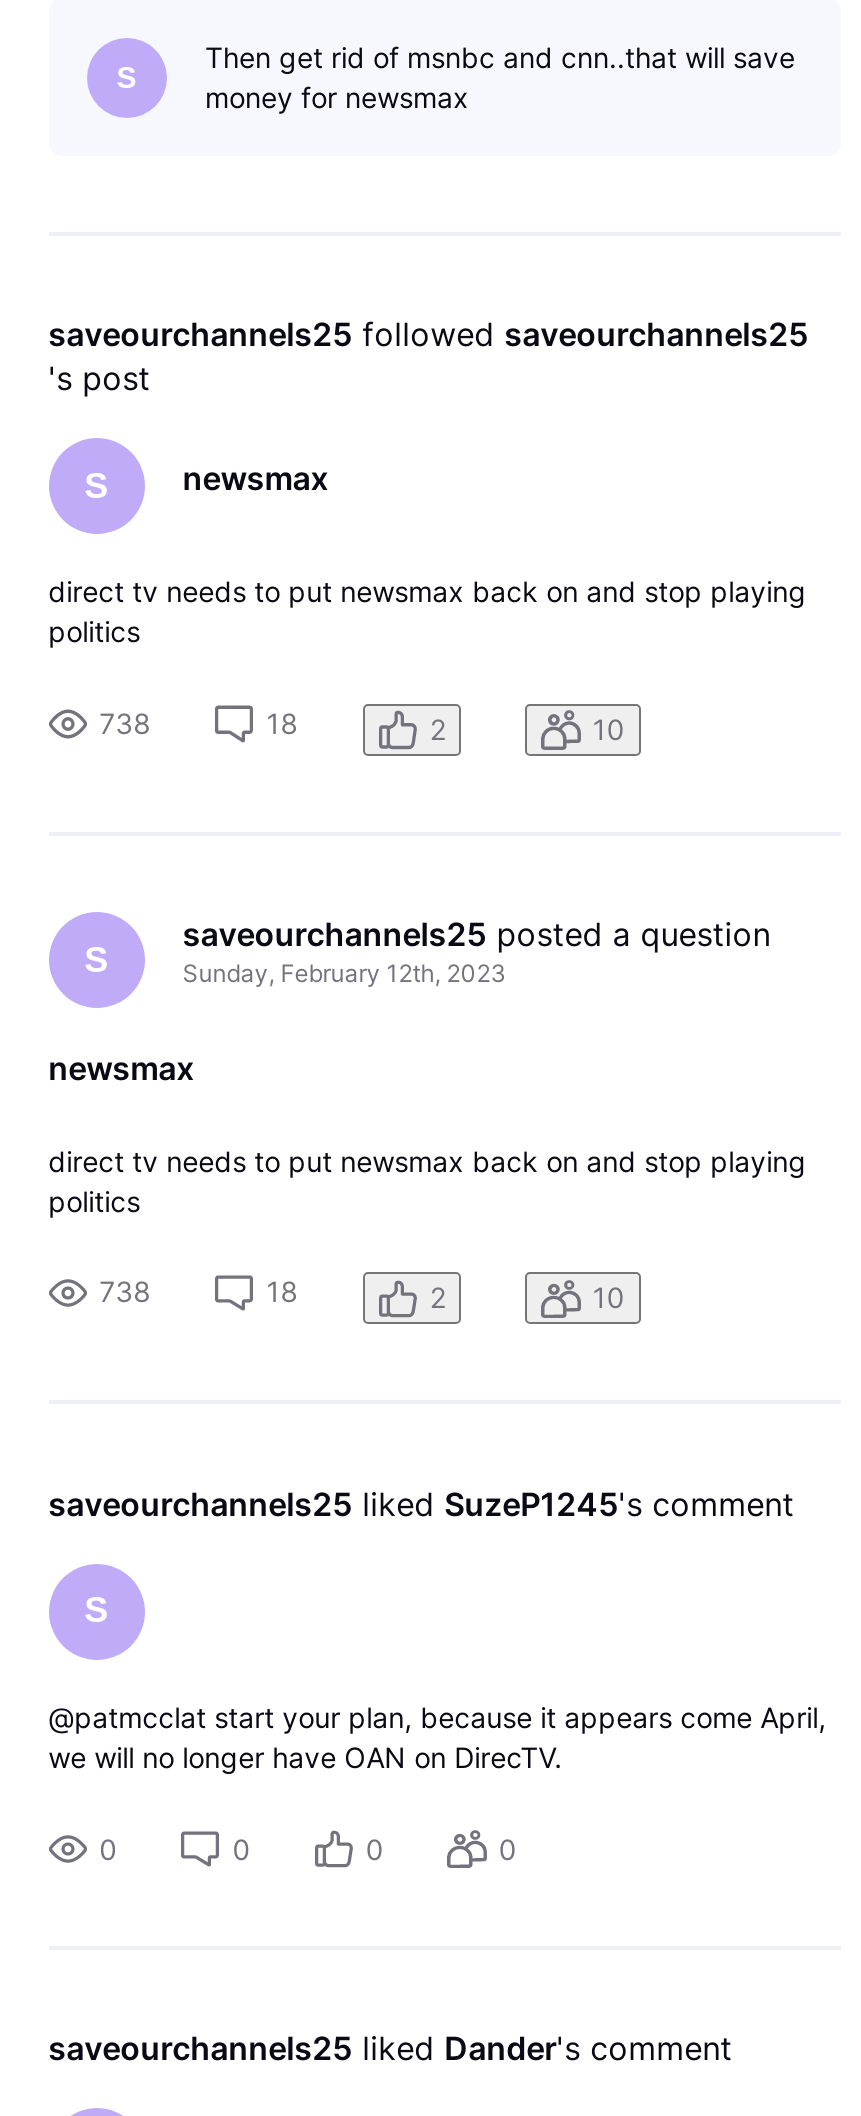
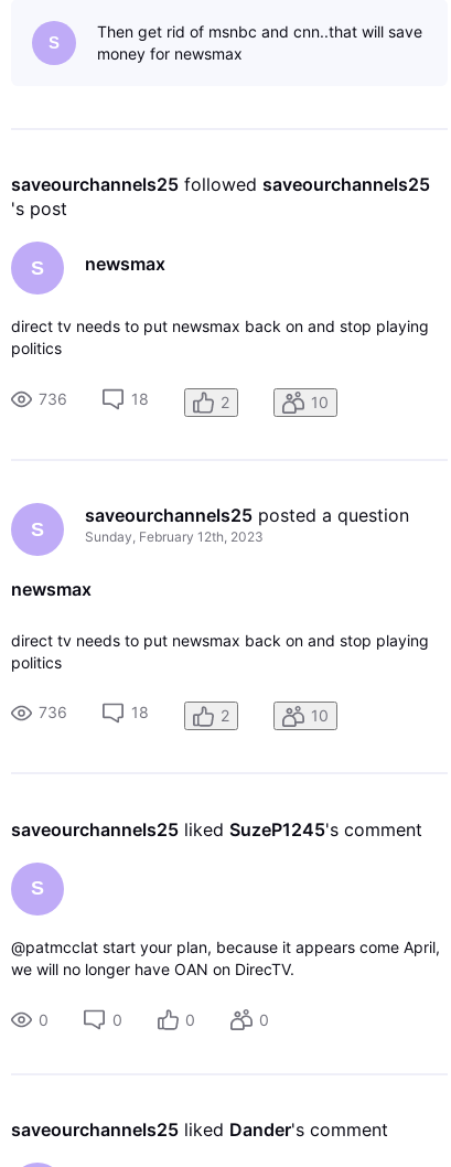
- 738
+ 736

- 738
+ 736
